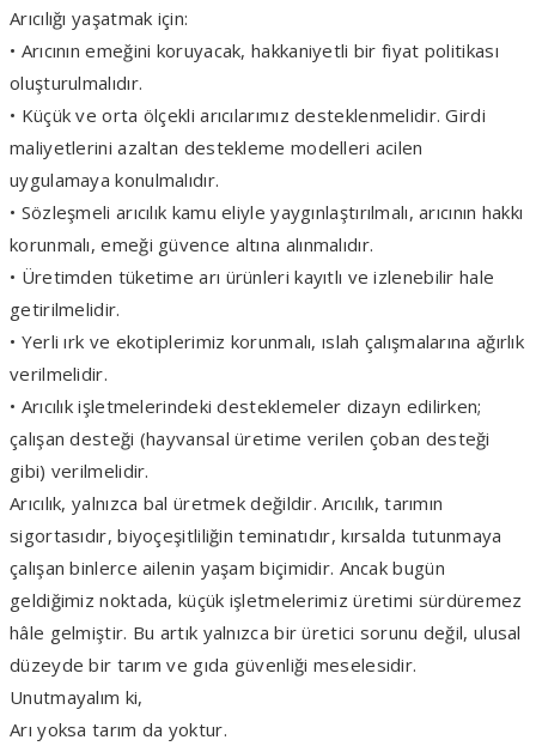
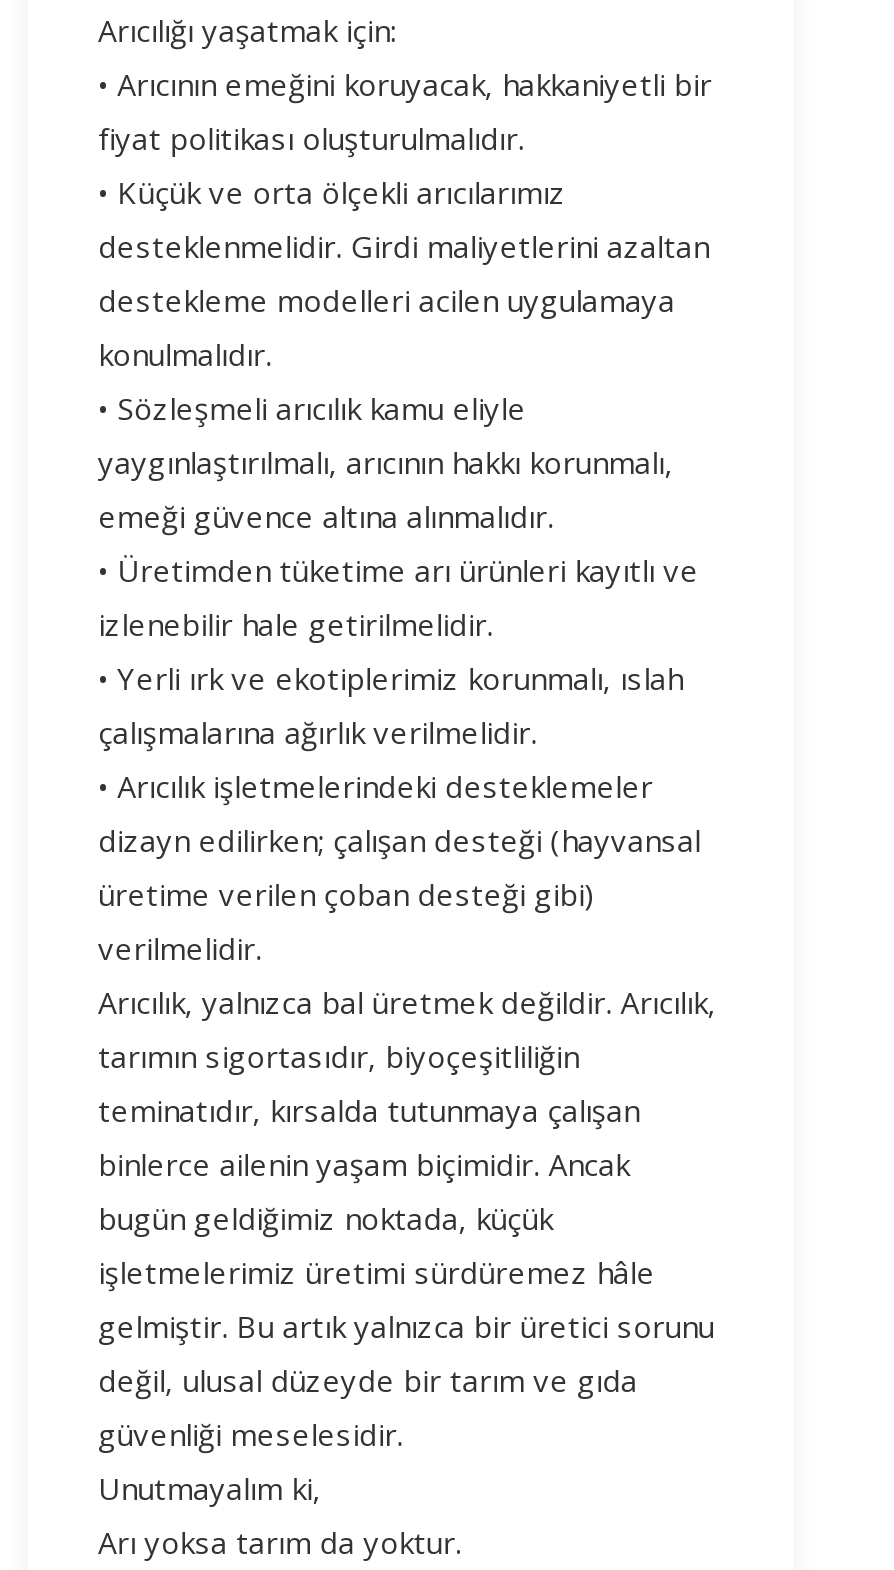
- • Arıcının emeğini koruyacak, hakkaniyetli bir fiyat politikası
- oluşturulmalıdır.
- • Küçük ve orta ölçekli arıcılarımız desteklenmelidir. Girdi
- maliyetlerini azaltan destekleme modelleri acilen
- uygulamaya konulmalıdır.
- • Sözleşmeli arıcılık kamu eliyle yaygınlaştırılmalı, arıcının hakkı
- korunmalı, emeği güvence altına alınmalıdır.
- • Üretimden tüketime arı ürünleri kayıtlı ve izlenebilir hale
- getirilmelidir.
- • Yerli ırk ve ekotiplerimiz korunmalı, ıslah çalışmalarına ağırlık
+ • Arıcının emeğini koruyacak, hakkaniyetli bir
+ fiyat politikası oluşturulmalıdır.
+ • Küçük ve orta ölçekli arıcılarımız
+ desteklenmelidir. Girdi maliyetlerini azaltan
+ destekleme modelleri acilen uygulamaya
+ konulmalıdır.
+ • Sözleşmeli arıcılık kamu eliyle
+ yaygınlaştırılmalı, arıcının hakkı korunmalı,
+ emeği güvence altına alınmalıdır.
+ • Üretimden tüketime arı ürünleri kayıtlı ve
+ izlenebilir hale getirilmelidir.
+ • Yerli ırk ve ekotiplerimiz korunmalı, ıslah
+ çalışmalarına ağırlık verilmelidir.
+ • Arıcılık işletmelerindeki desteklemeler
+ dizayn edilirken; çalışan desteği (hayvansal
+ üretime verilen çoban desteği gibi)

- • Arıcılık işletmelerindeki desteklemeler dizayn edilirken;
- çalışan desteği (hayvansal üretime verilen çoban desteği
- gibi) verilmelidir.
- Arıcılık, yalnızca bal üretmek değildir. Arıcılık, tarımın
- sigortasıdır, biyoçeşitliliğin teminatıdır, kırsalda tutunmaya
- çalışan binlerce ailenin yaşam biçimidir. Ancak bugün
- geldiğimiz noktada, küçük işletmelerimiz üretimi sürdüremez
- hâle gelmiştir. Bu artık yalnızca bir üretici sorunu değil, ulusal
- düzeyde bir tarım ve gıda güvenliği meselesidir.
+ Arıcılık, yalnızca bal üretmek değildir. Arıcılık,
+ tarımın sigortasıdır, biyoçeşitliliğin
+ teminatıdır, kırsalda tutunmaya çalışan
+ binlerce ailenin yaşam biçimidir. Ancak
+ bugün geldiğimiz noktada, küçük
+ işletmelerimiz üretimi sürdüremez hâle
+ gelmiştir. Bu artık yalnızca bir üretici sorunu
+ değil, ulusal düzeyde bir tarım ve gıda
+ güvenliği meselesidir.
